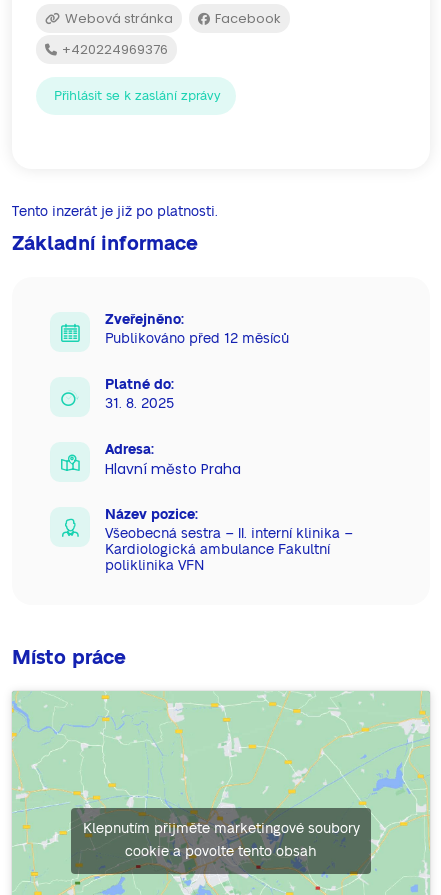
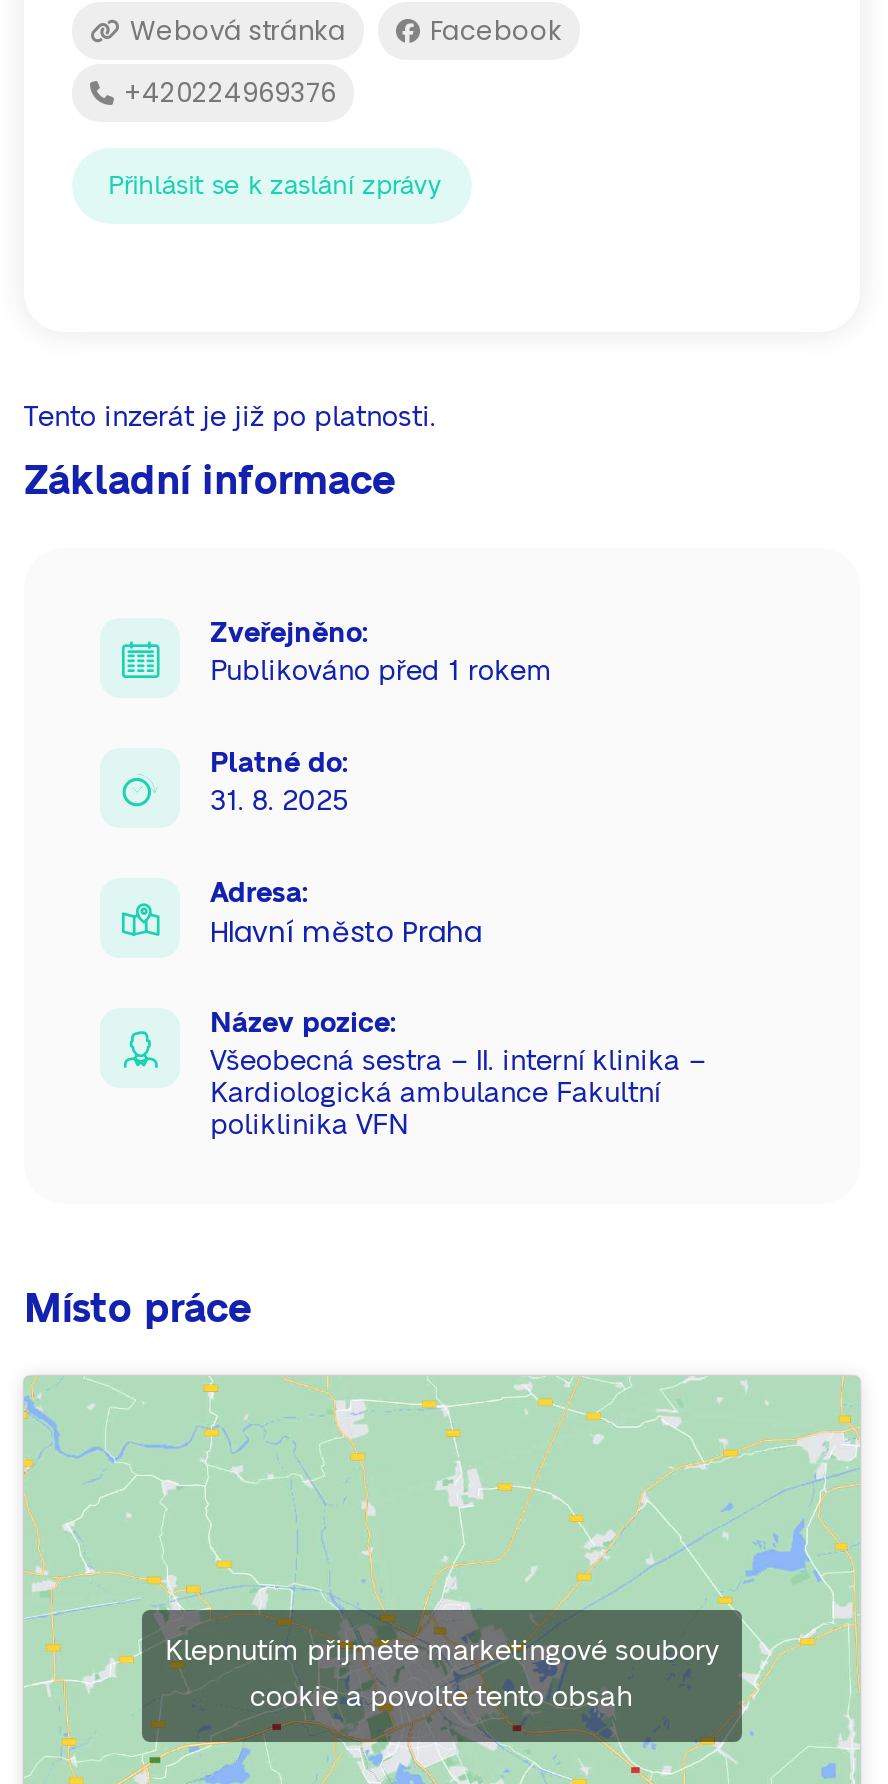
- Publikováno před 12 měsíců
+ Publikováno před 1 rokem
